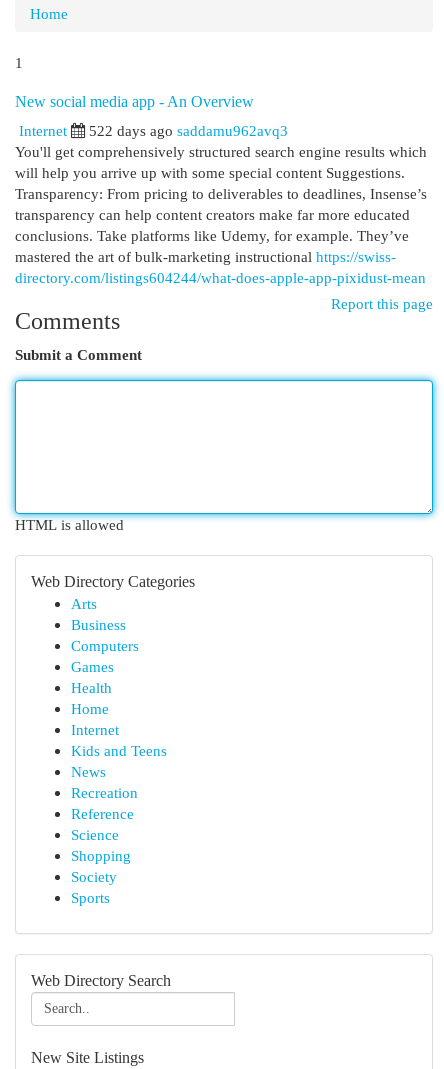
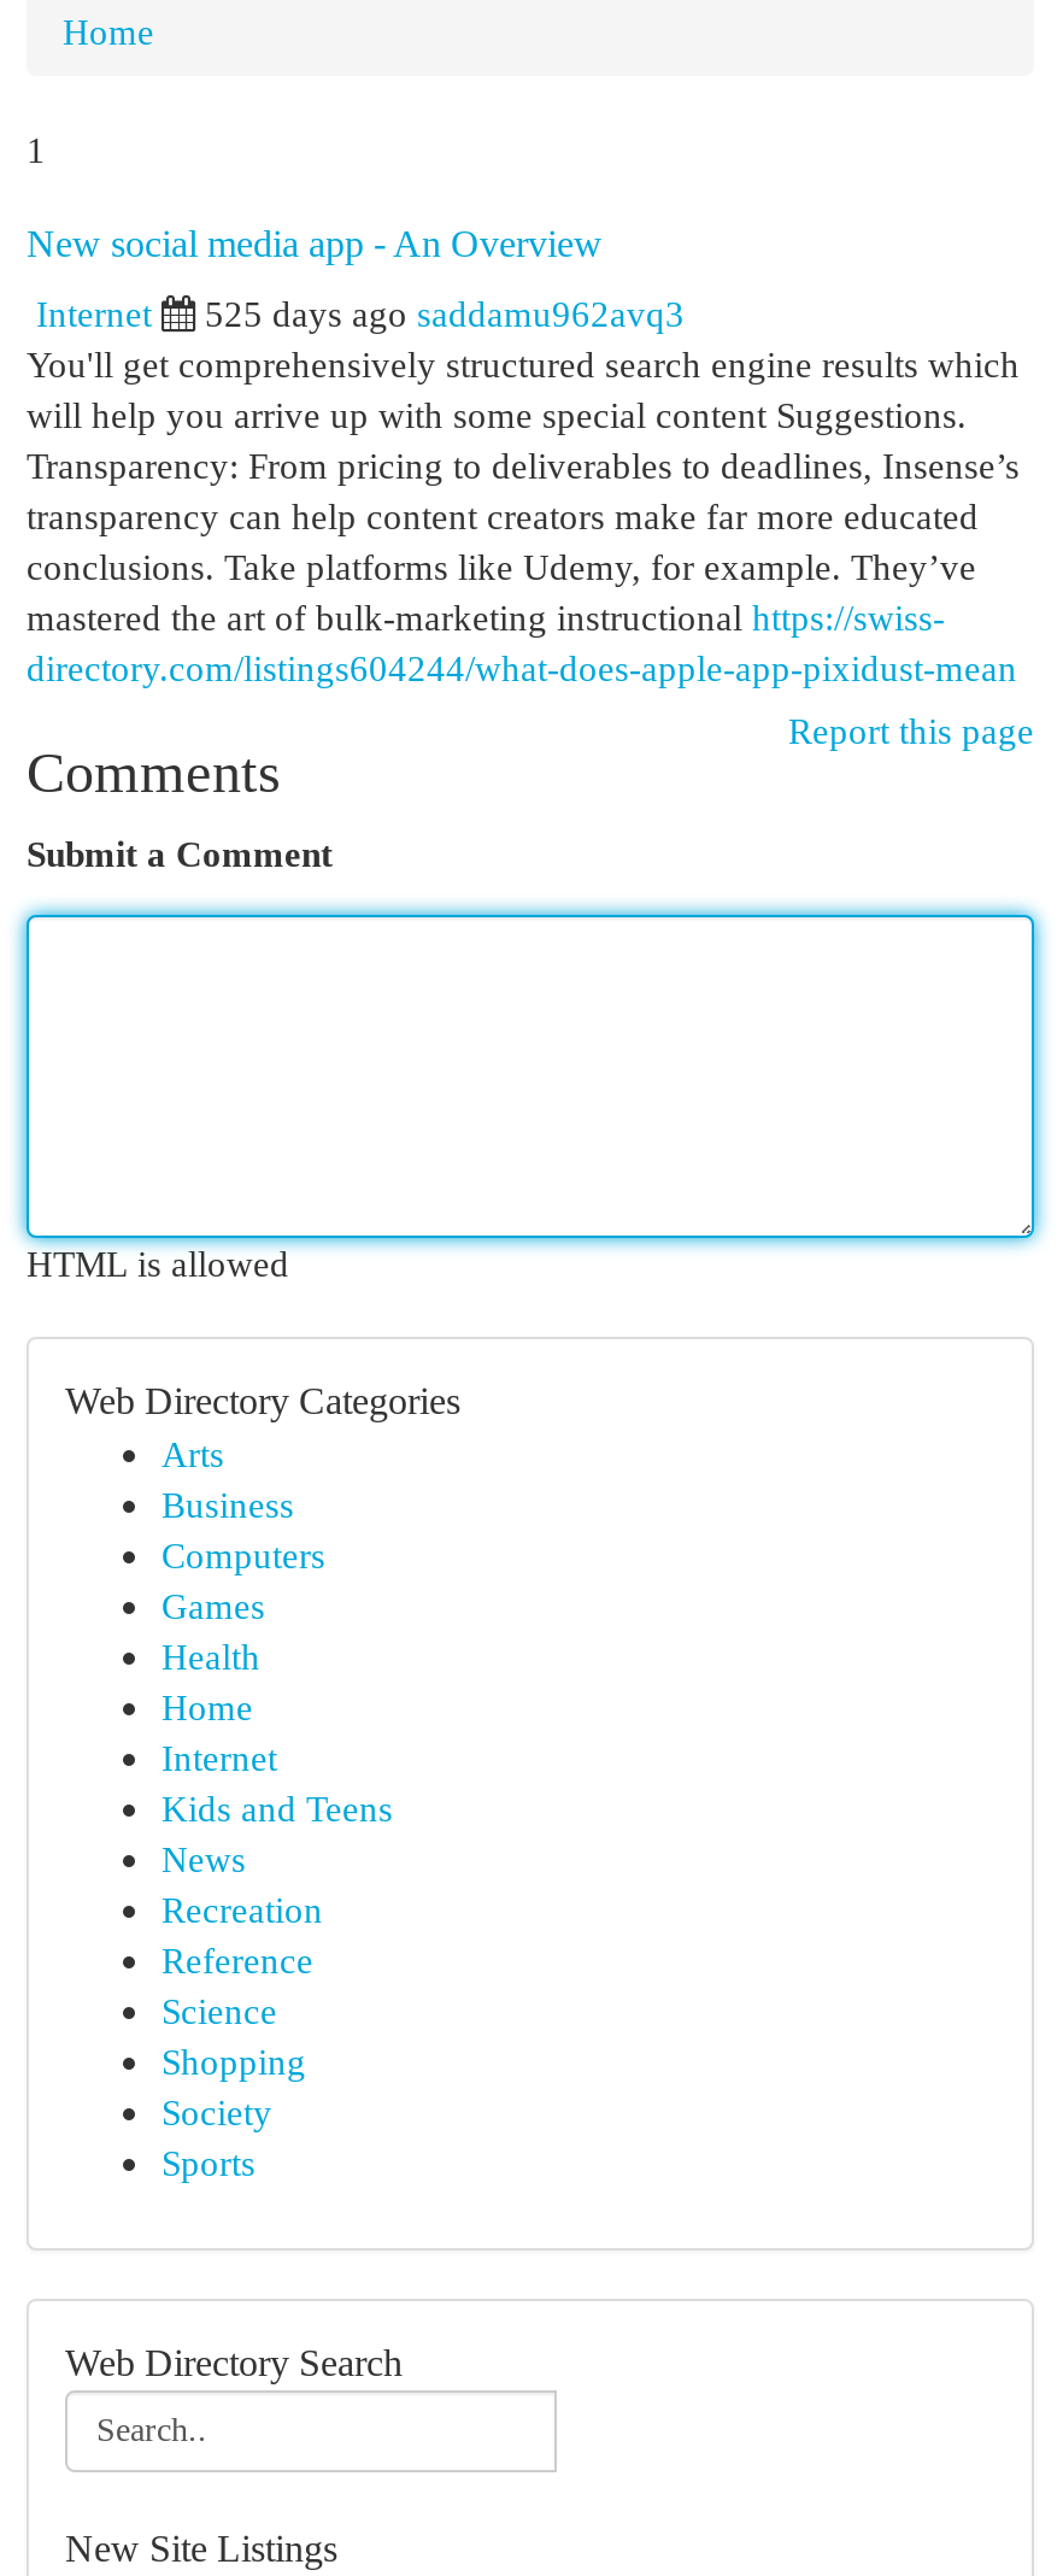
- 522 days ago saddamu962avq3
+ 525 days ago saddamu962avq3
